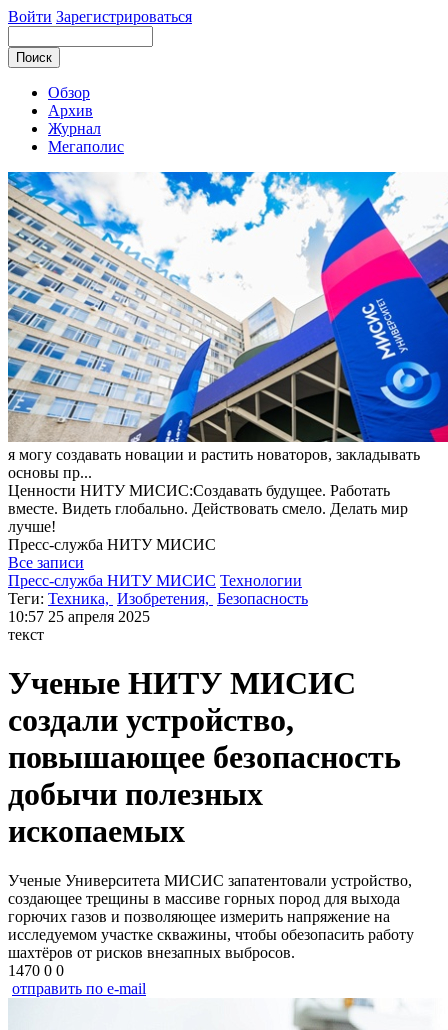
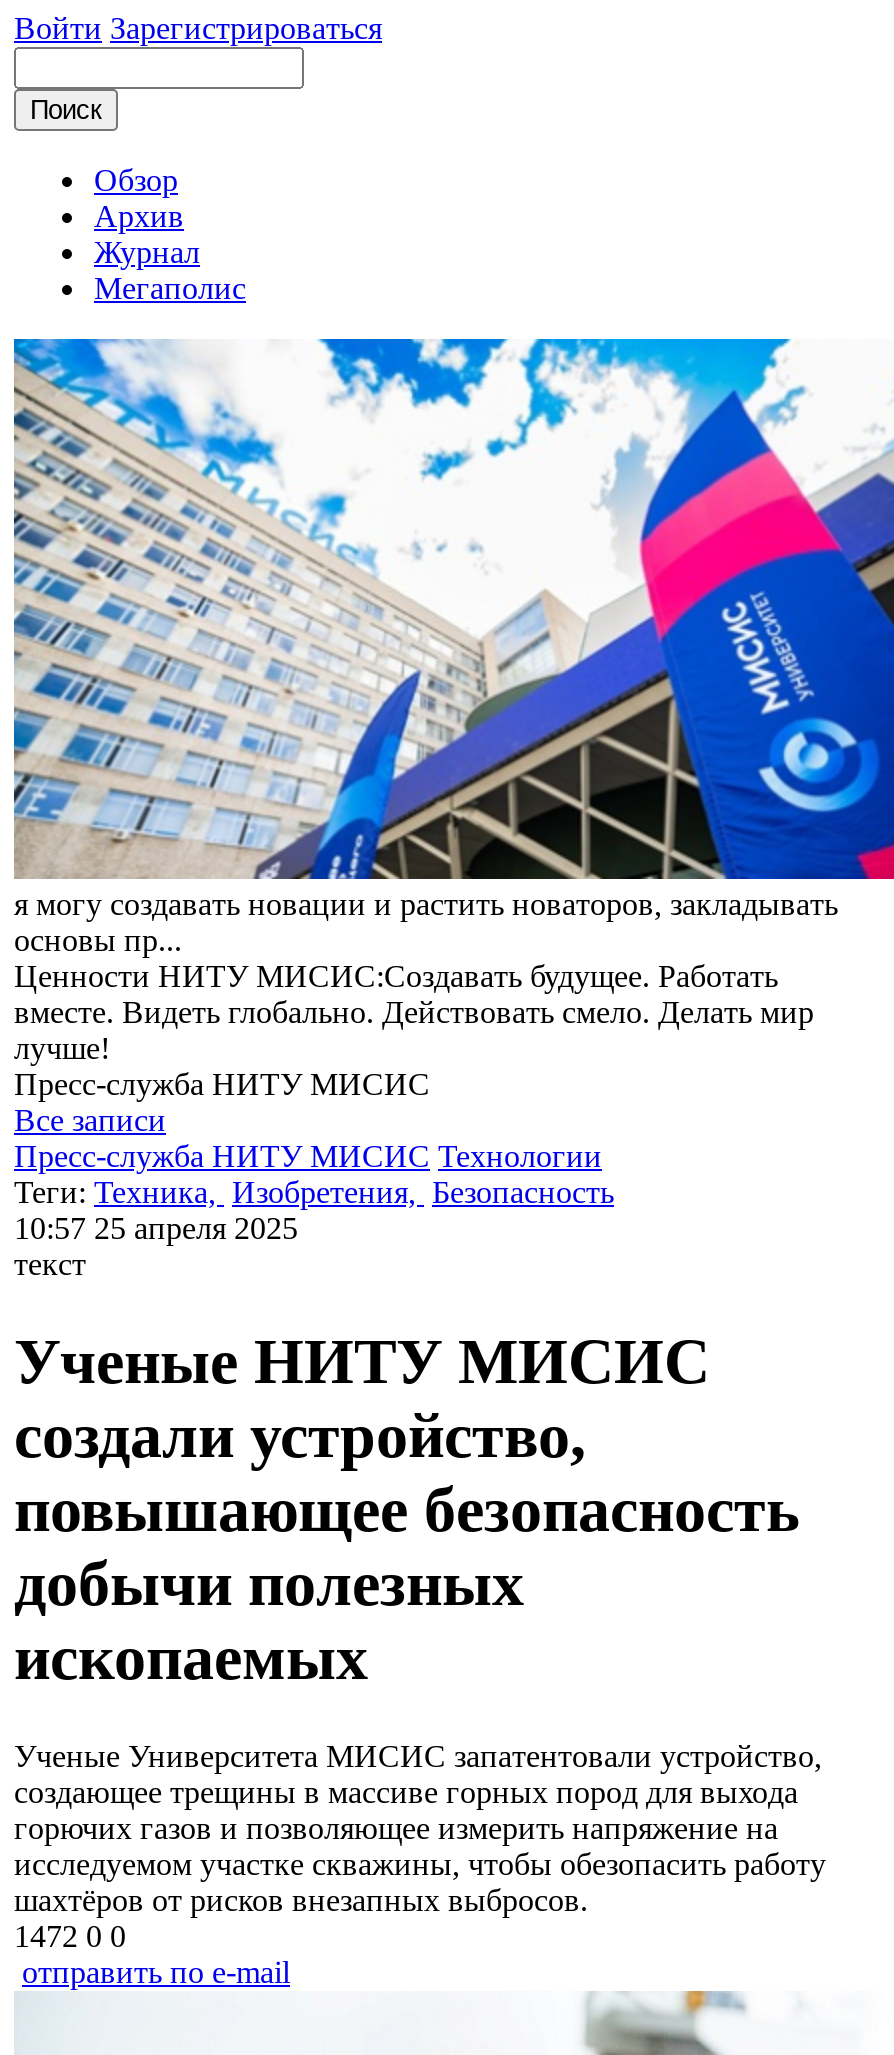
- 1470 0 0
+ 1472 0 0
